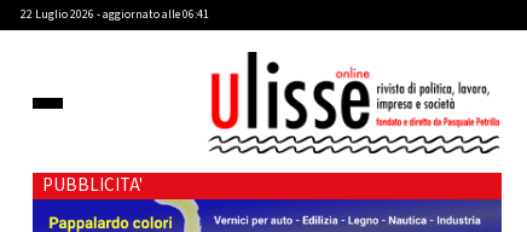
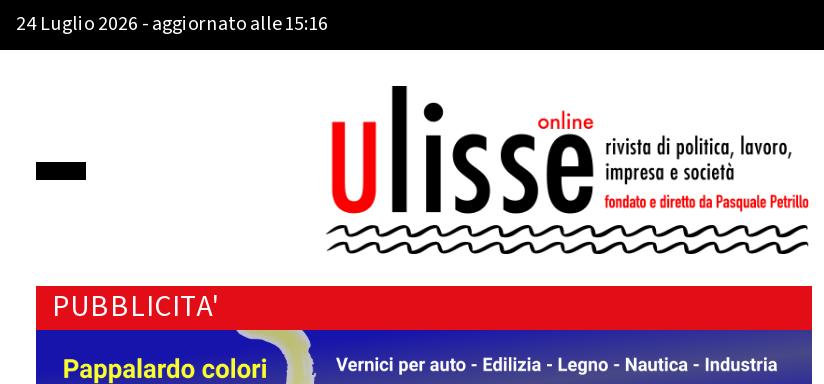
- 22 Luglio 2026 - aggiornato alle 06:41
+ 24 Luglio 2026 - aggiornato alle 15:16
